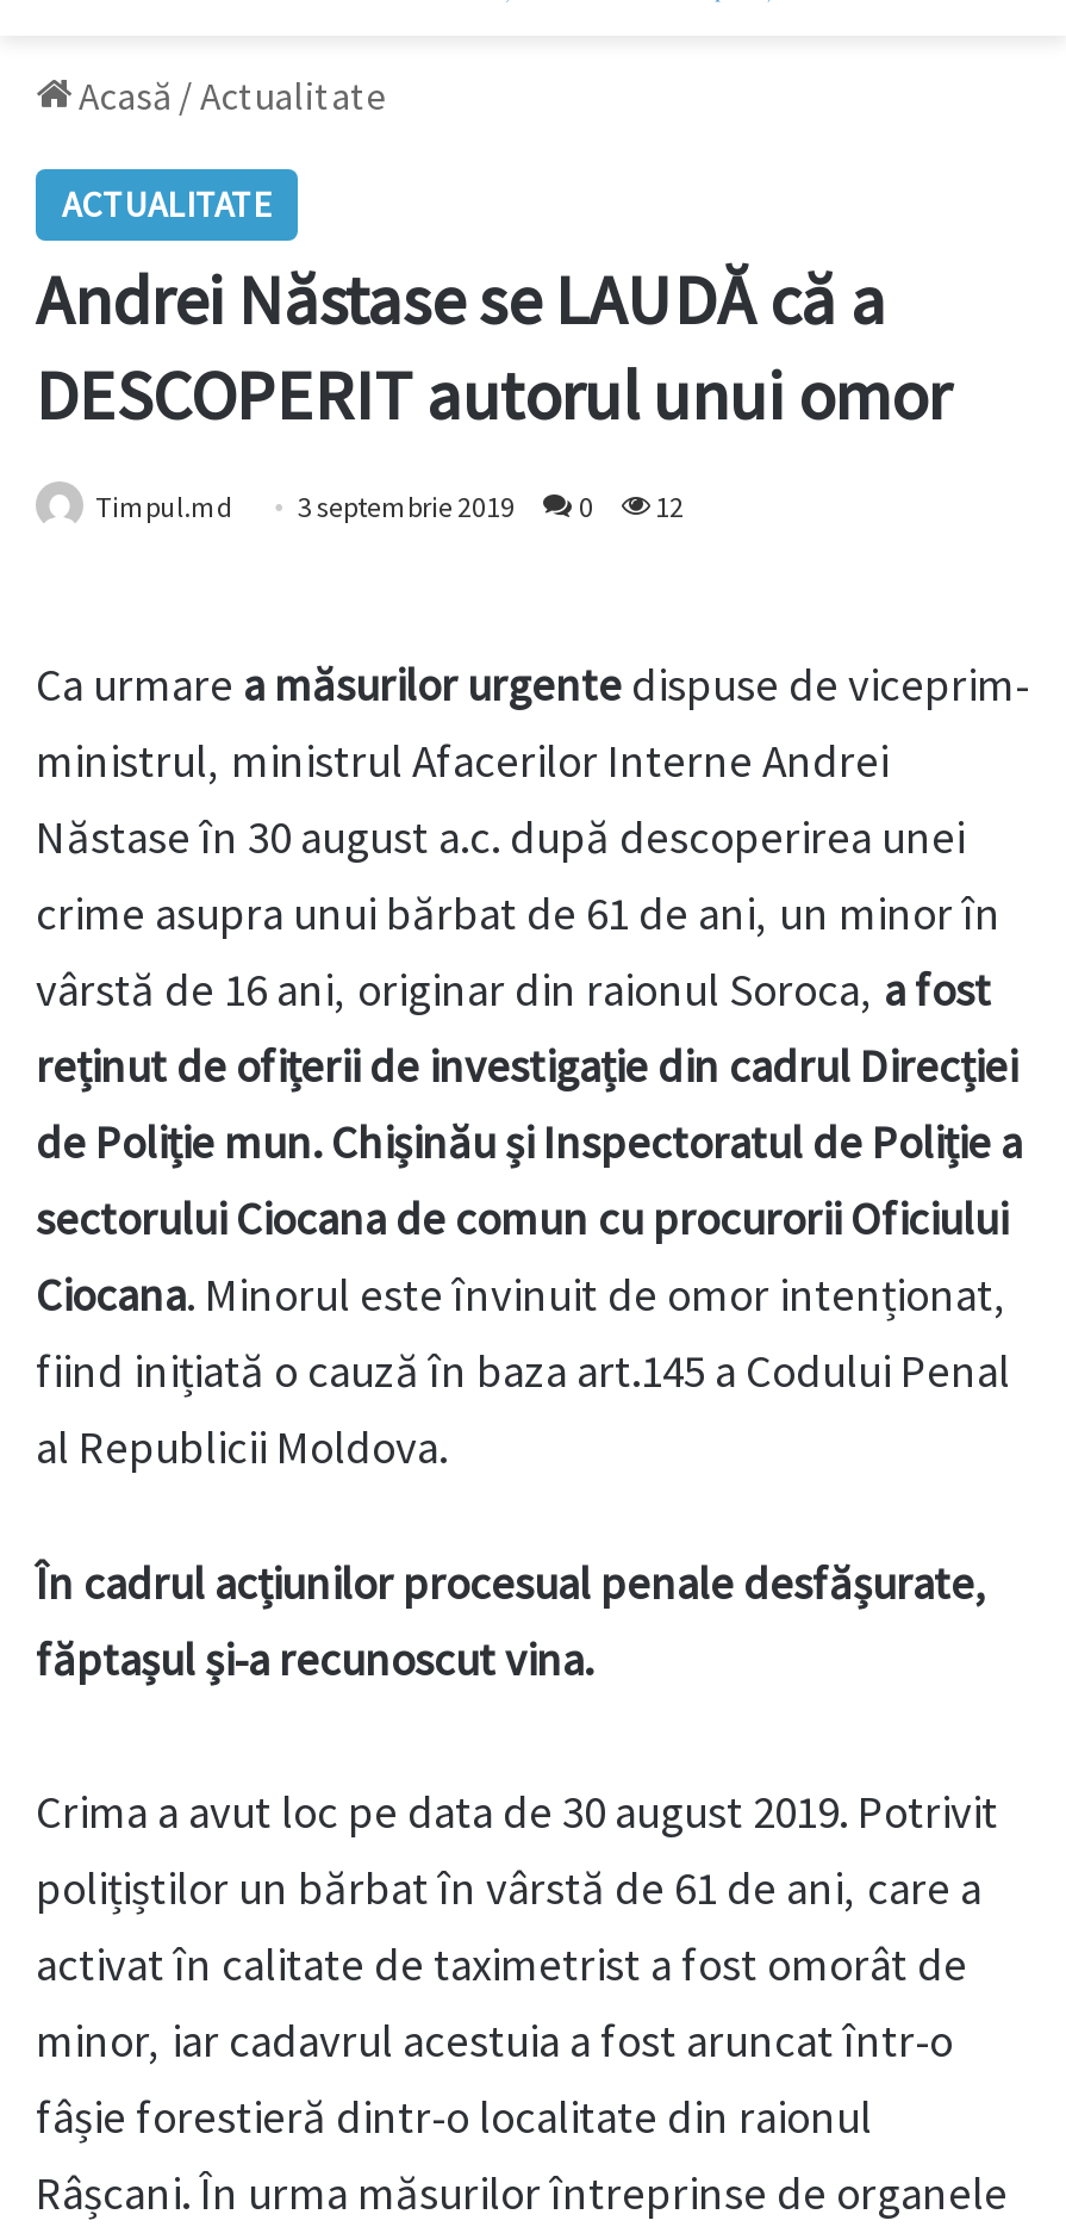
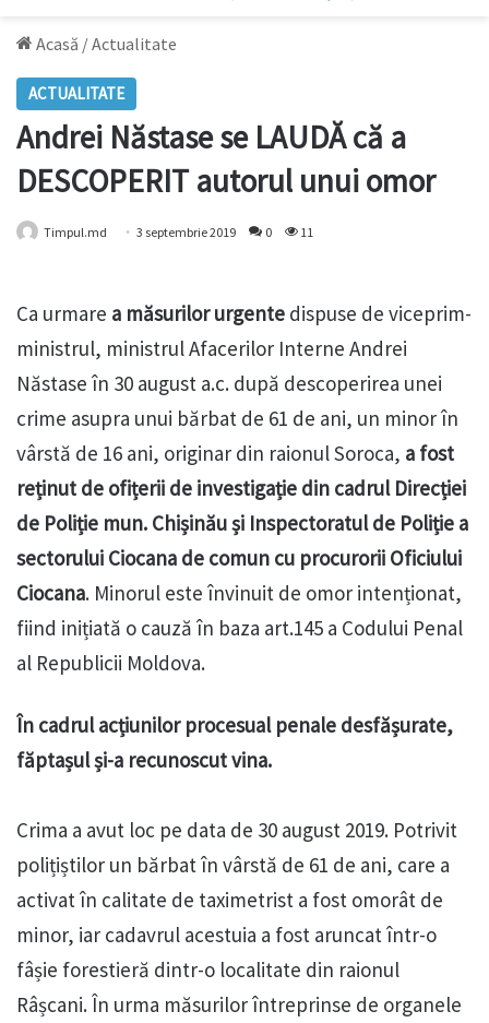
- Timpul.md 3 septembrie 2019 0 12
+ Timpul.md 3 septembrie 2019 0 11
